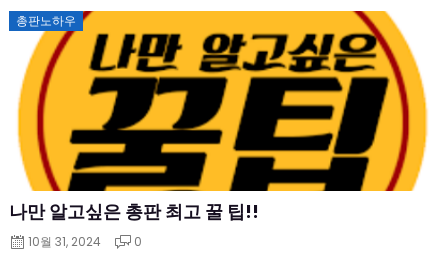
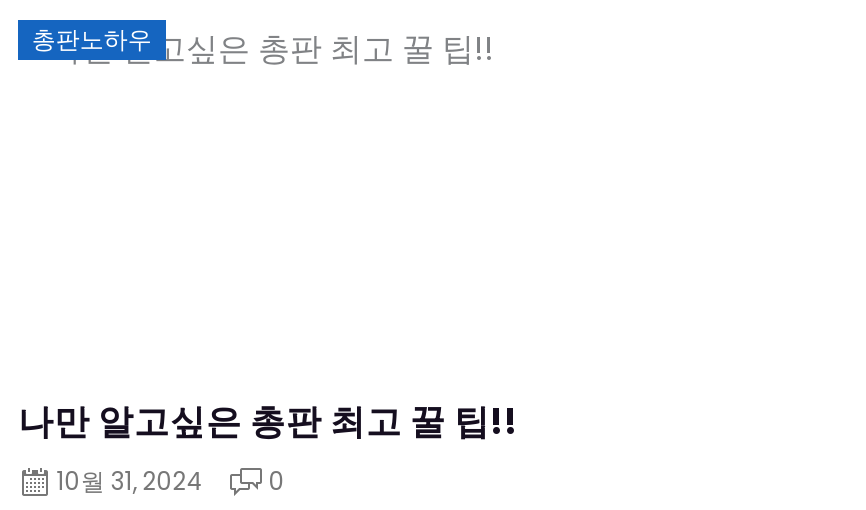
- [image]
